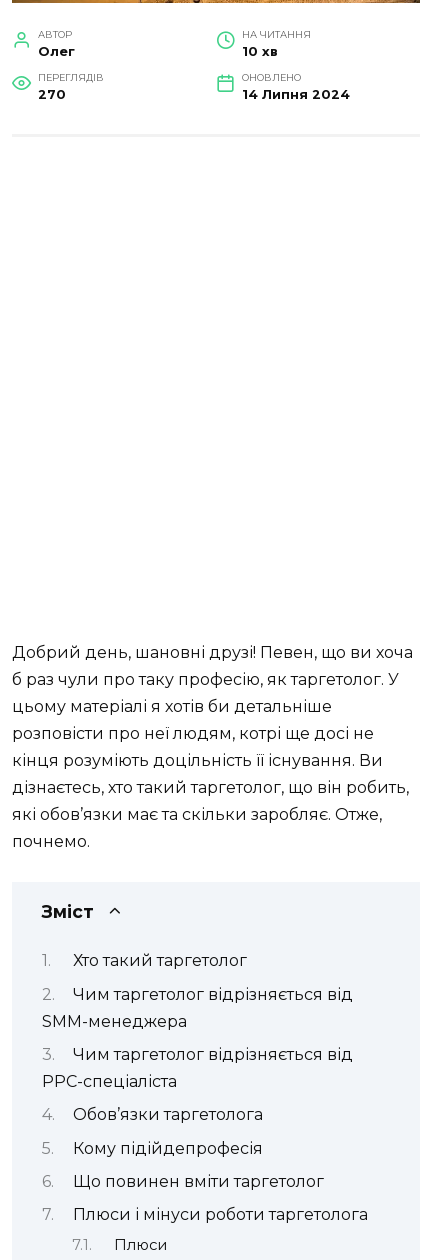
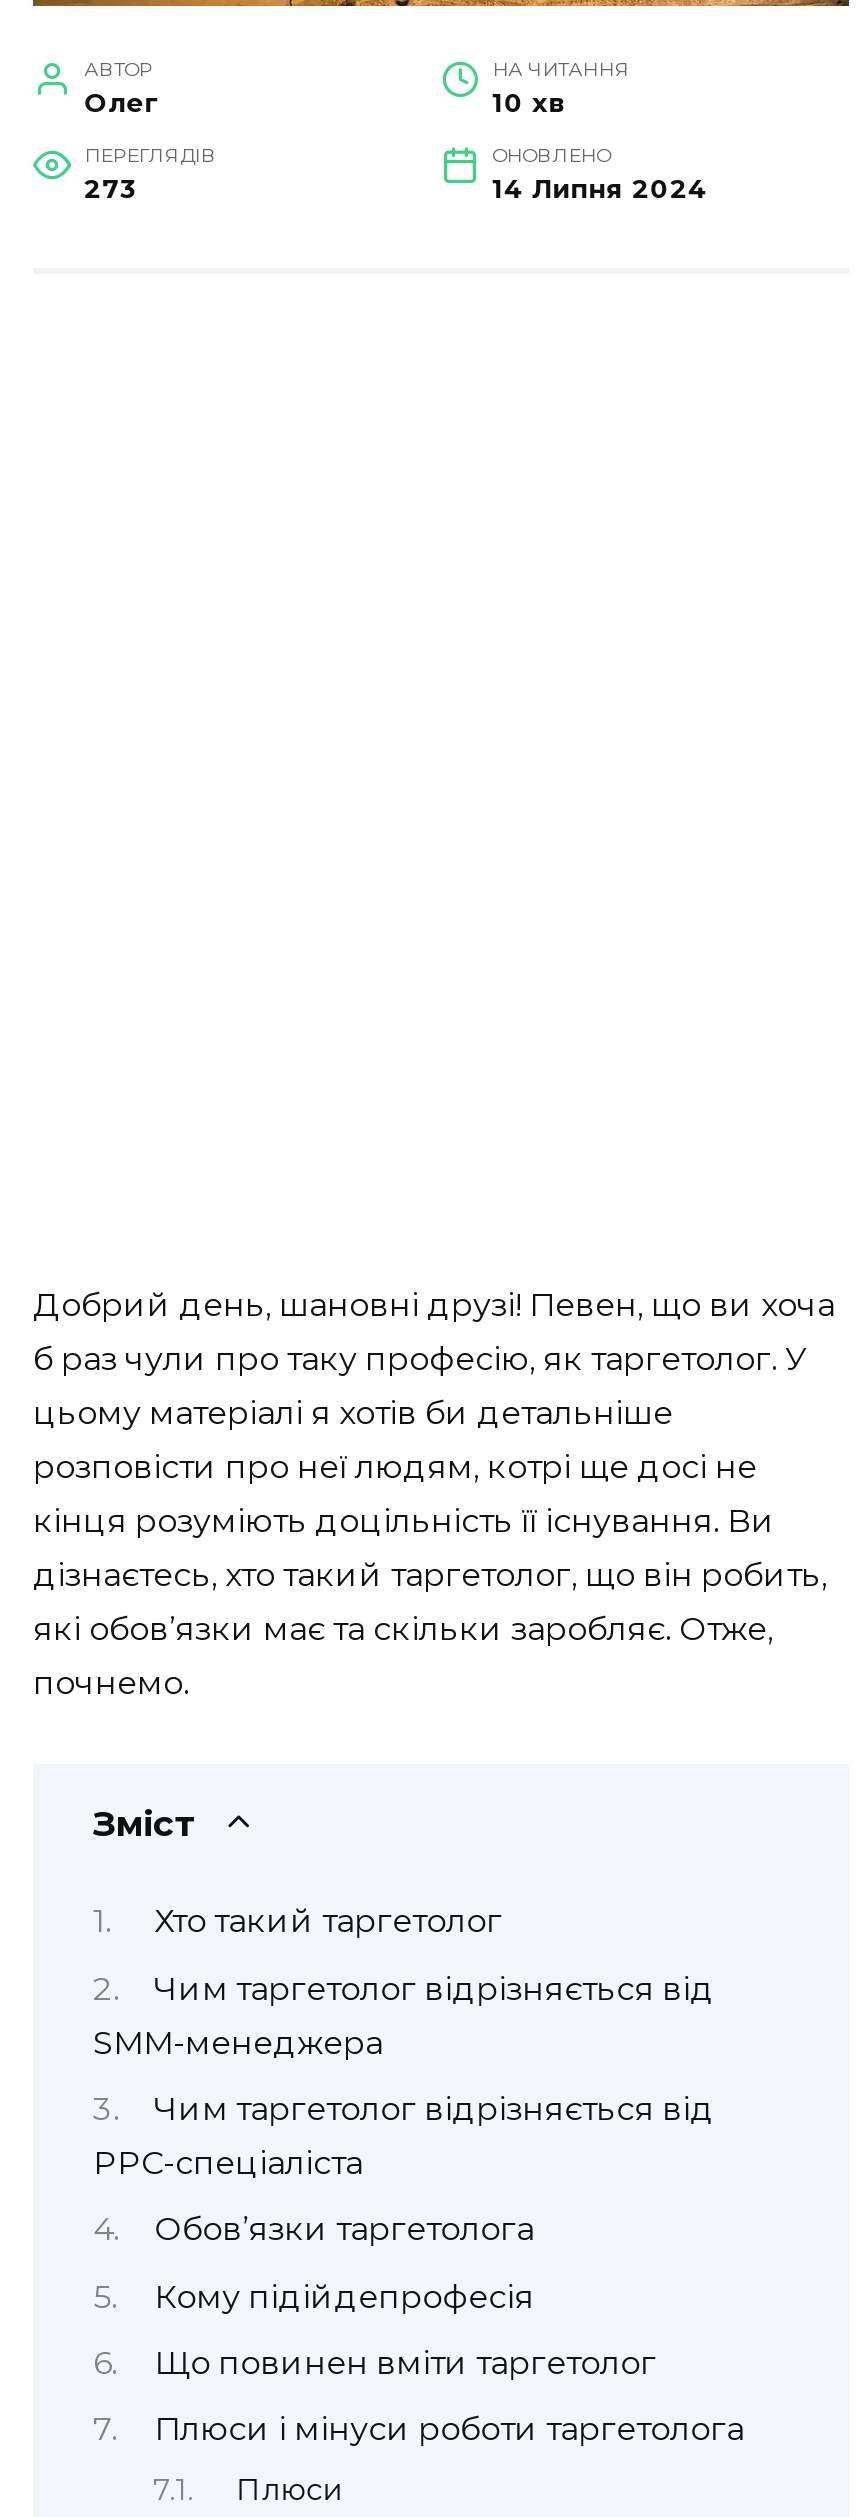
- 270
+ 273
